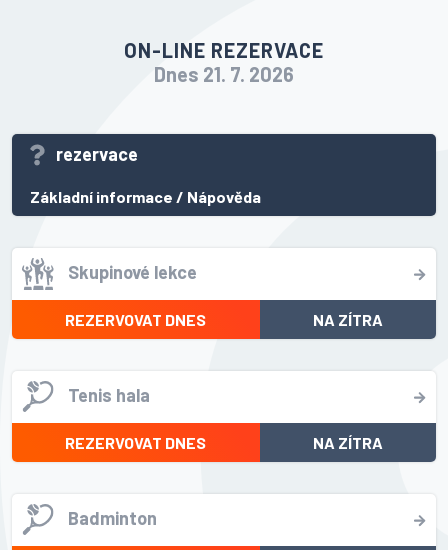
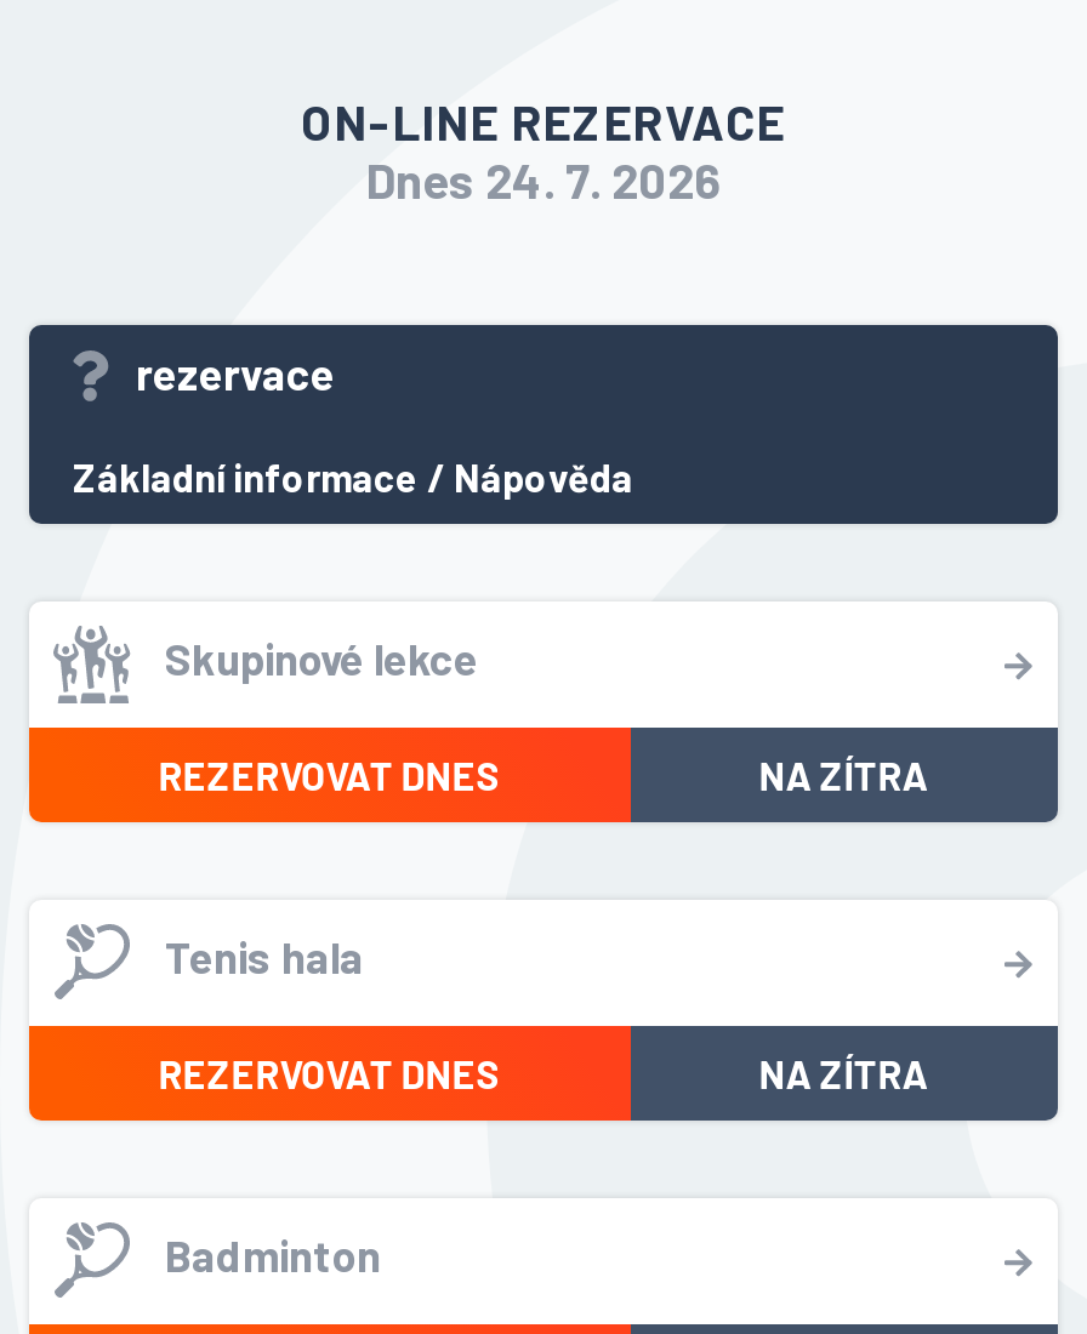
- Dnes 21. 7. 2026
+ Dnes 24. 7. 2026
